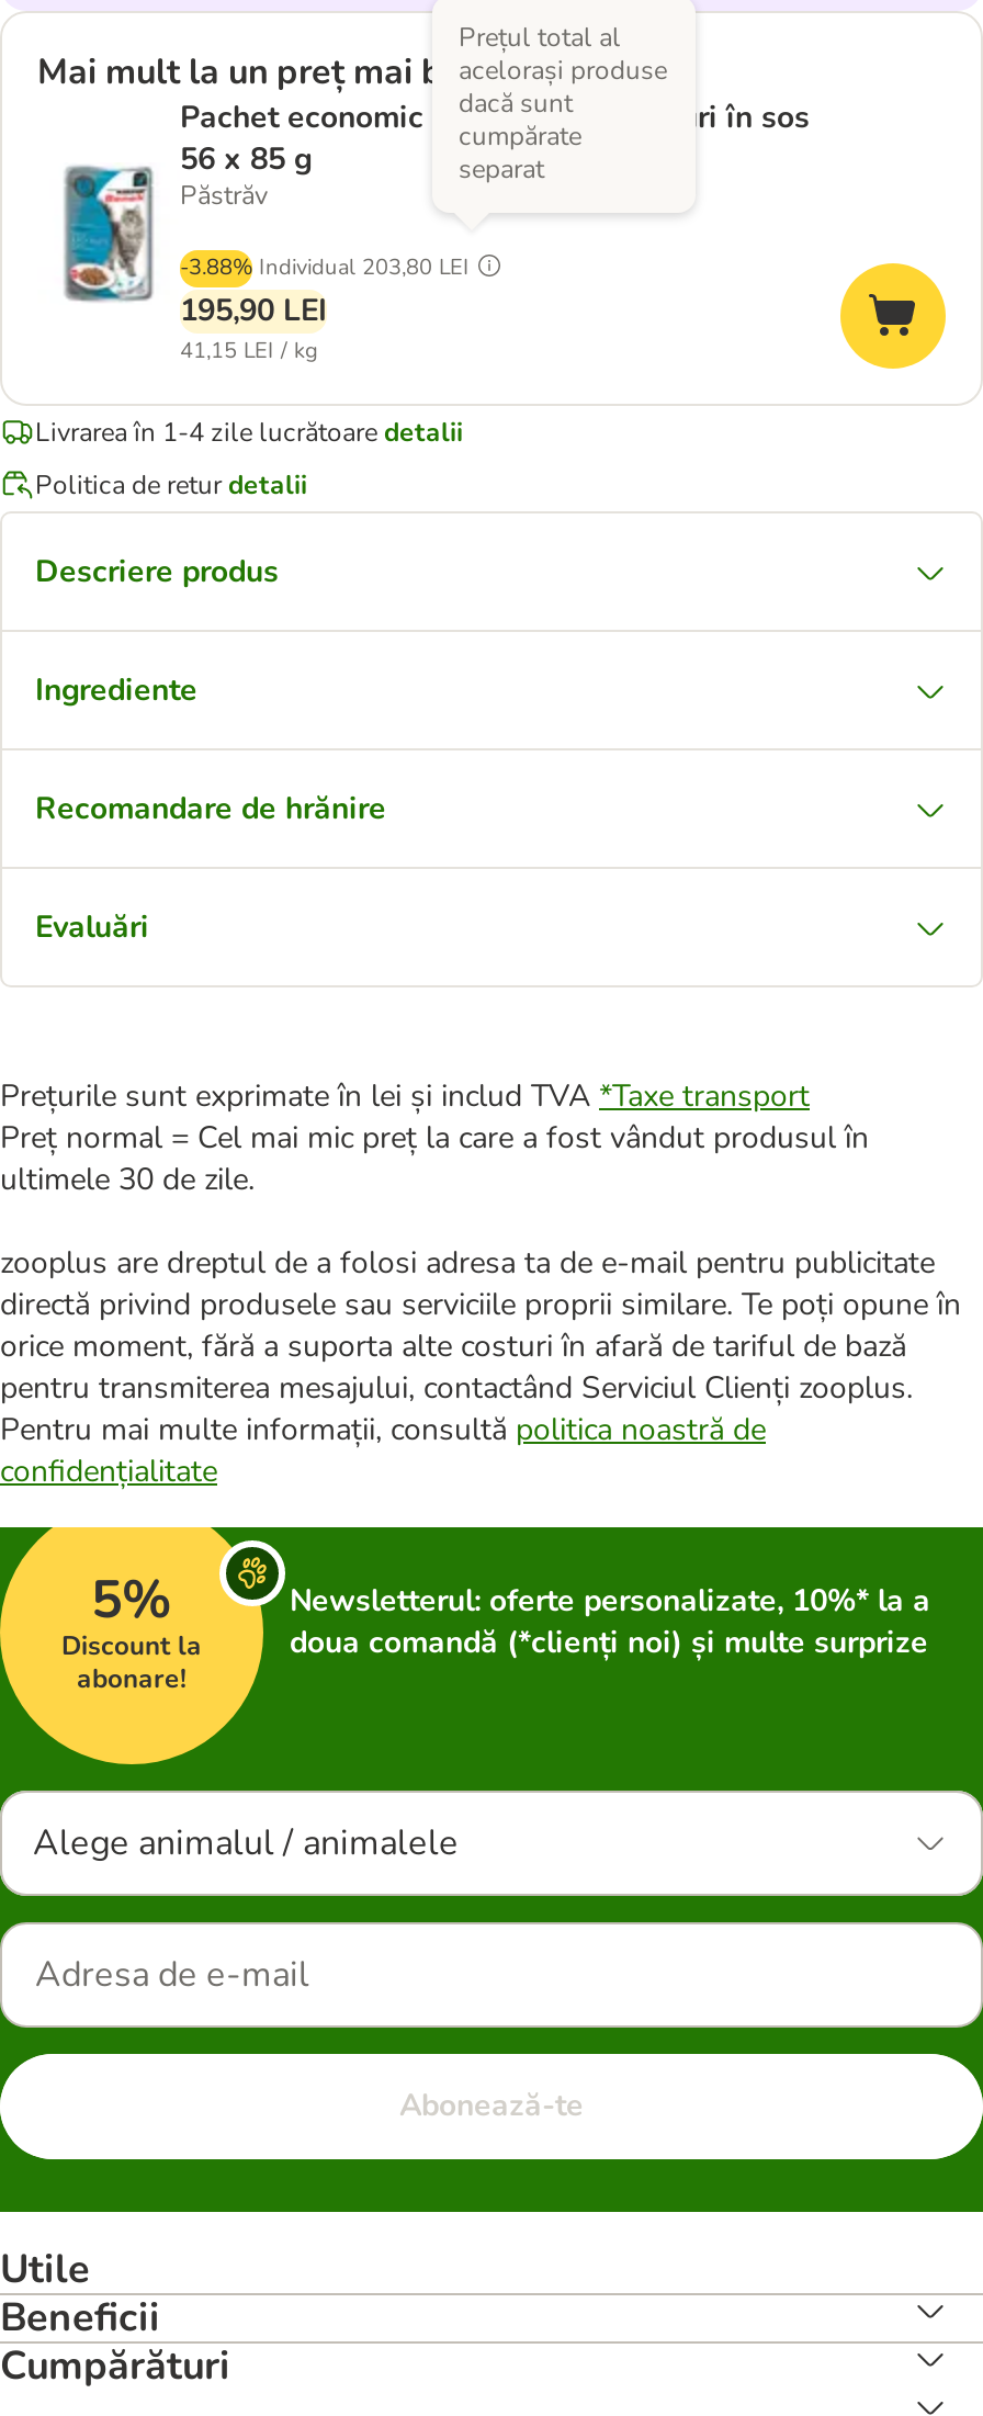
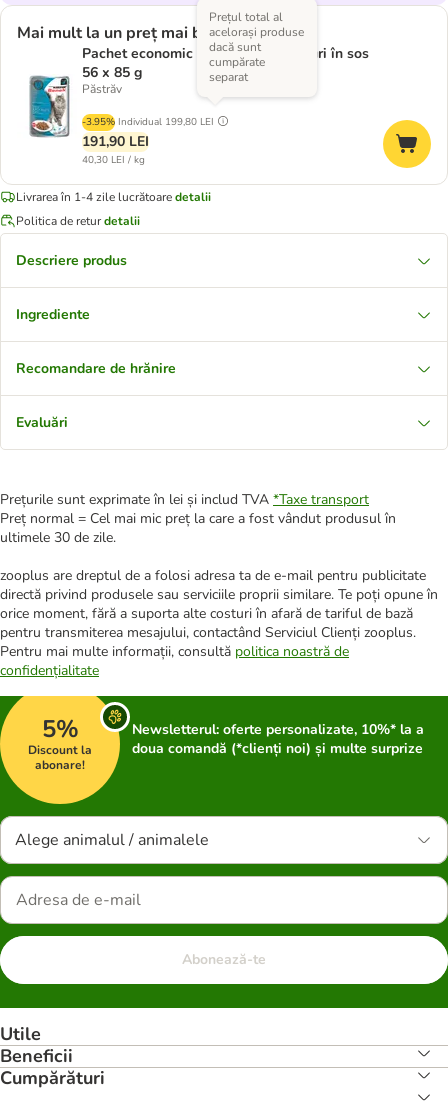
- -3.88% Individual 203,80 LEI
+ -3.95% Individual 199,80 LEI

- 195,90 LEI
+ 191,90 LEI

- 41,15 LEI / kg
+ 40,30 LEI / kg
